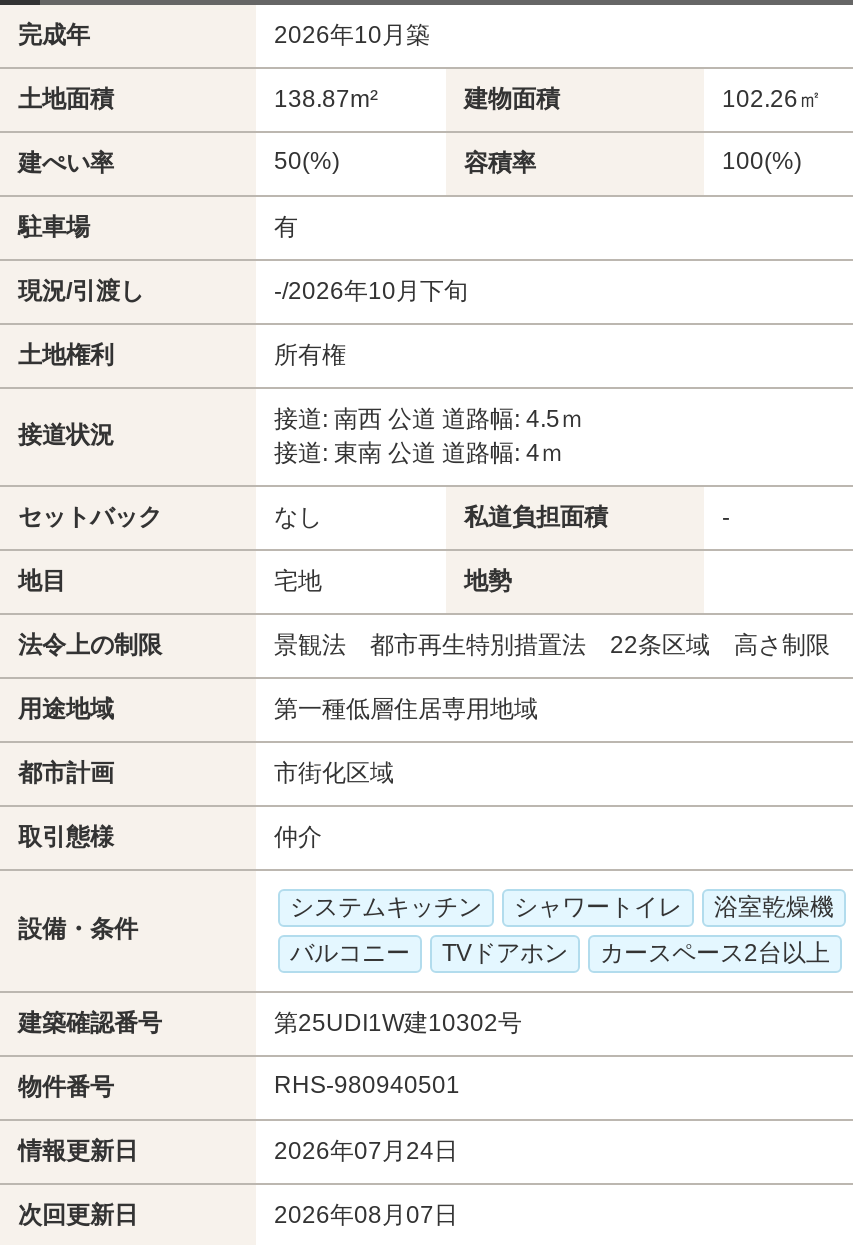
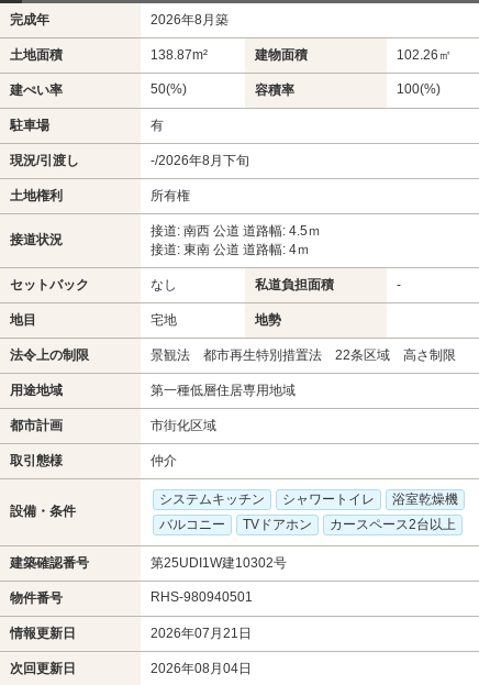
- 2026年10月築
+ 2026年8月築

- -/2026年10月下旬
+ -/2026年8月下旬

- 2026年07月24日
+ 2026年07月21日

- 2026年08月07日
+ 2026年08月04日
